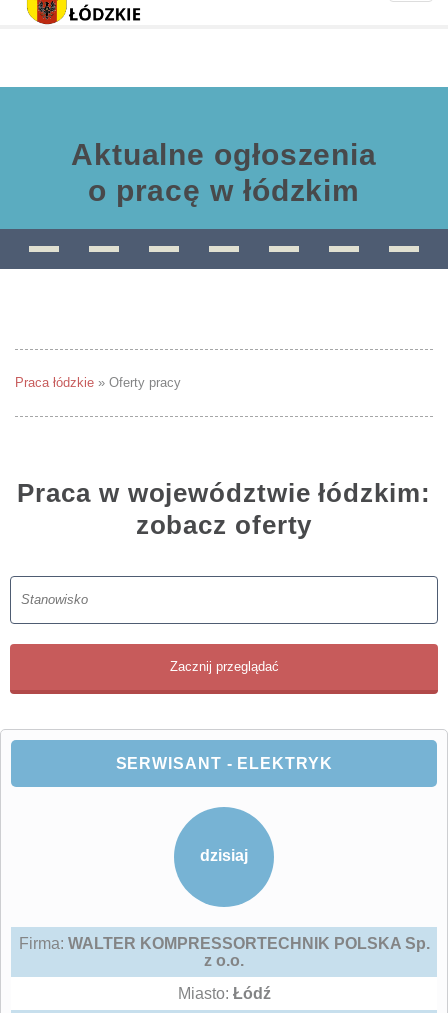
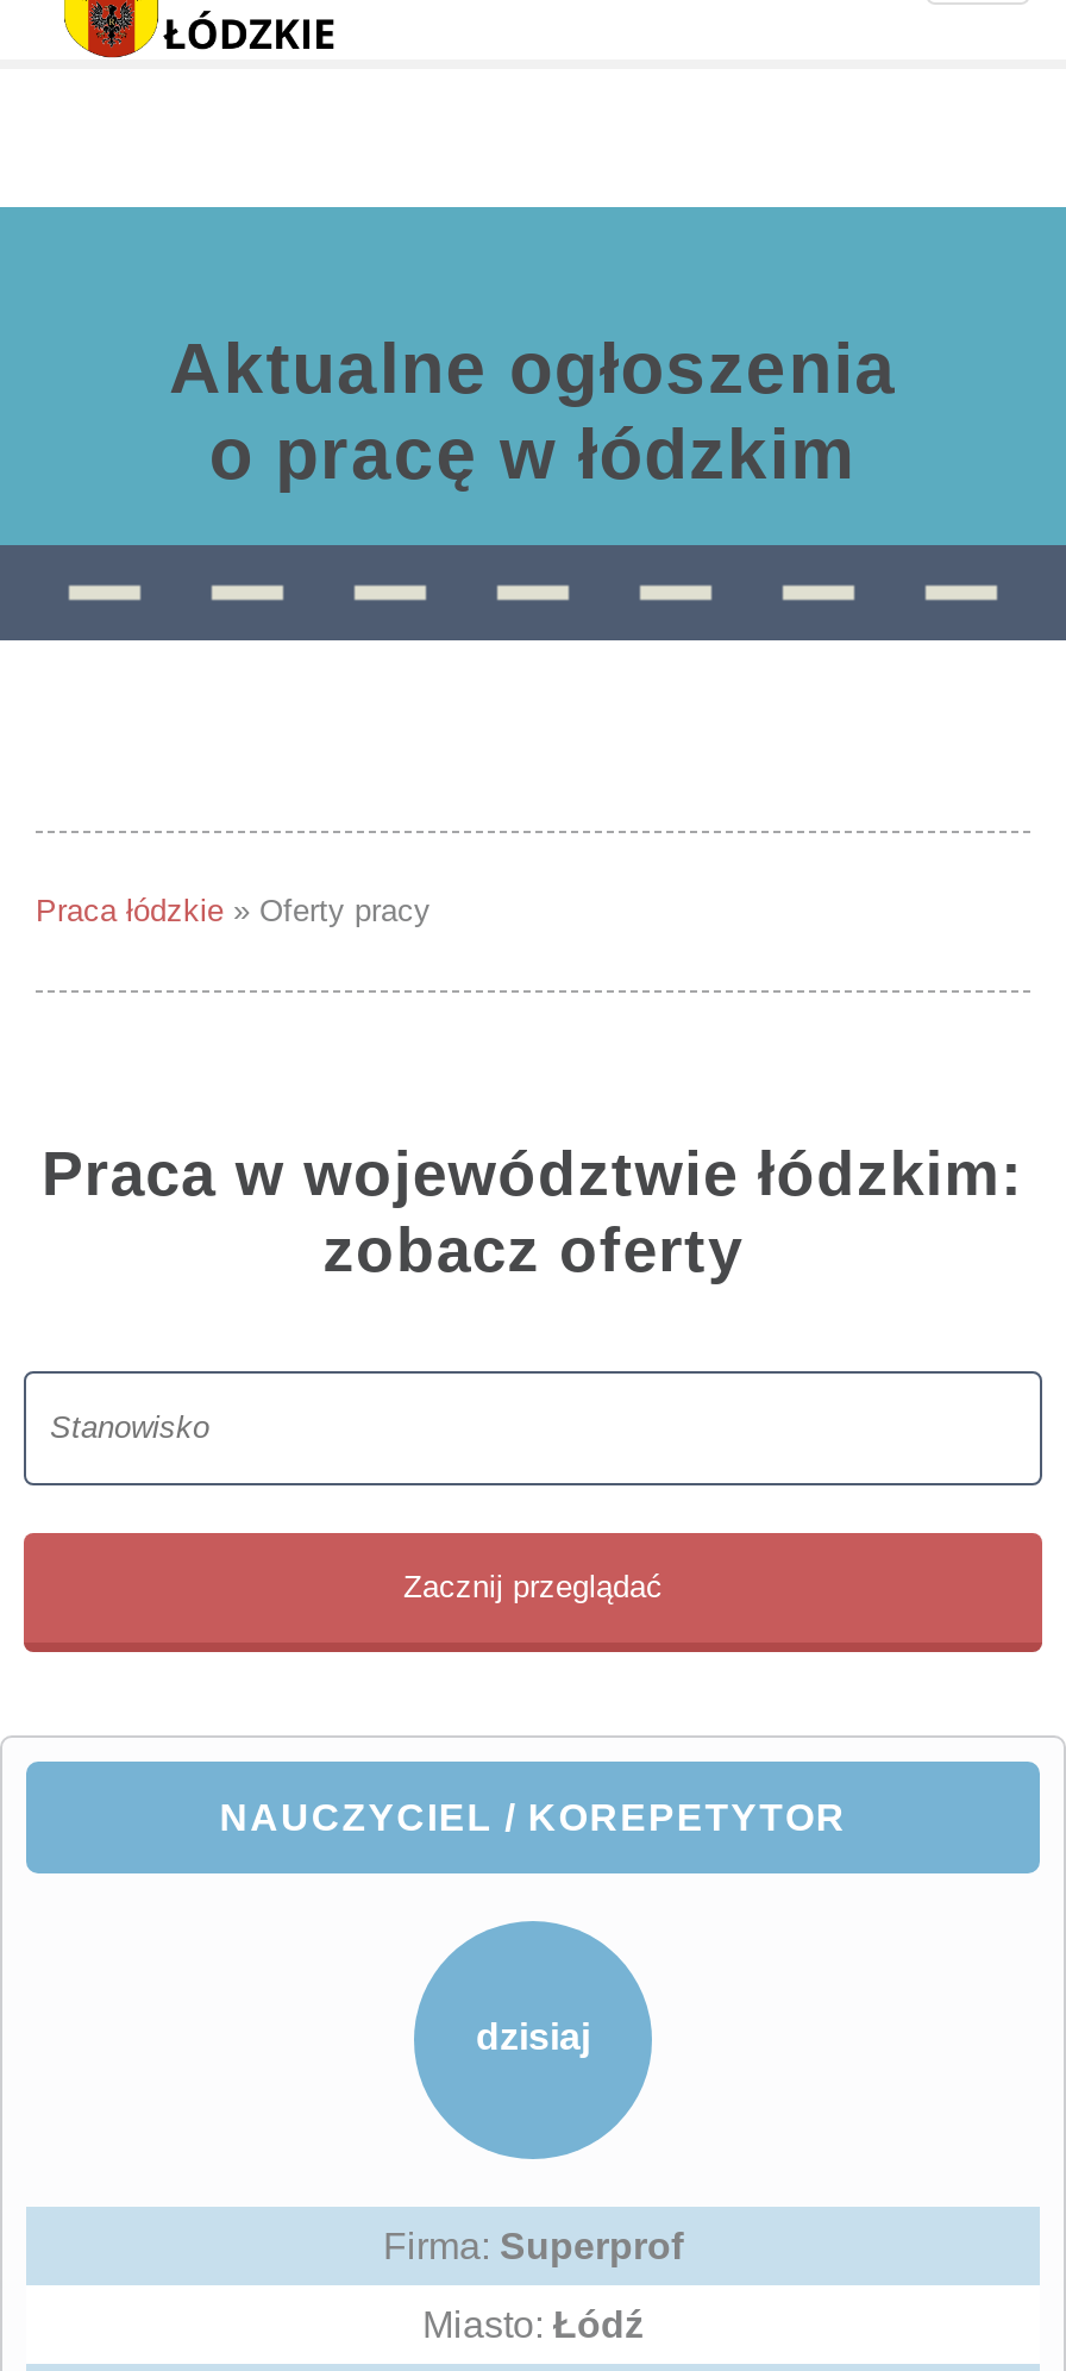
- SERWISANT - ELEKTRYK
+ NAUCZYCIEL / KOREPETYTOR

- Firma: WALTER KOMPRESSORTECHNIK POLSKA Sp.
- z o.o.
+ Firma: Superprof
